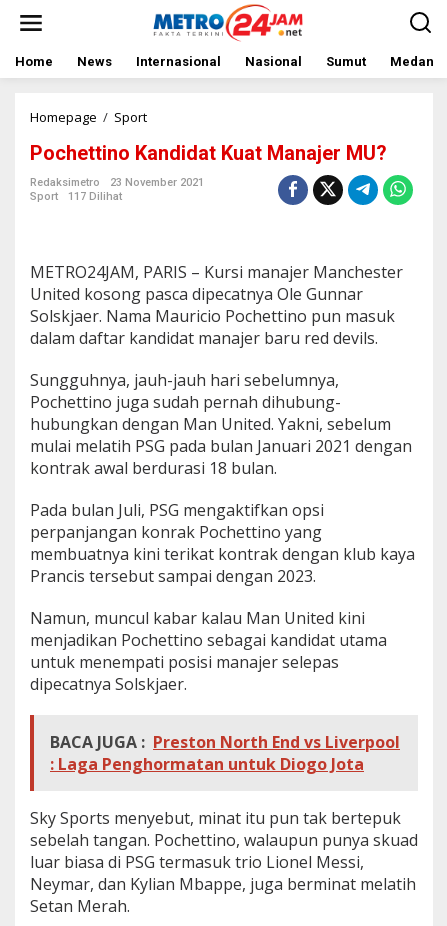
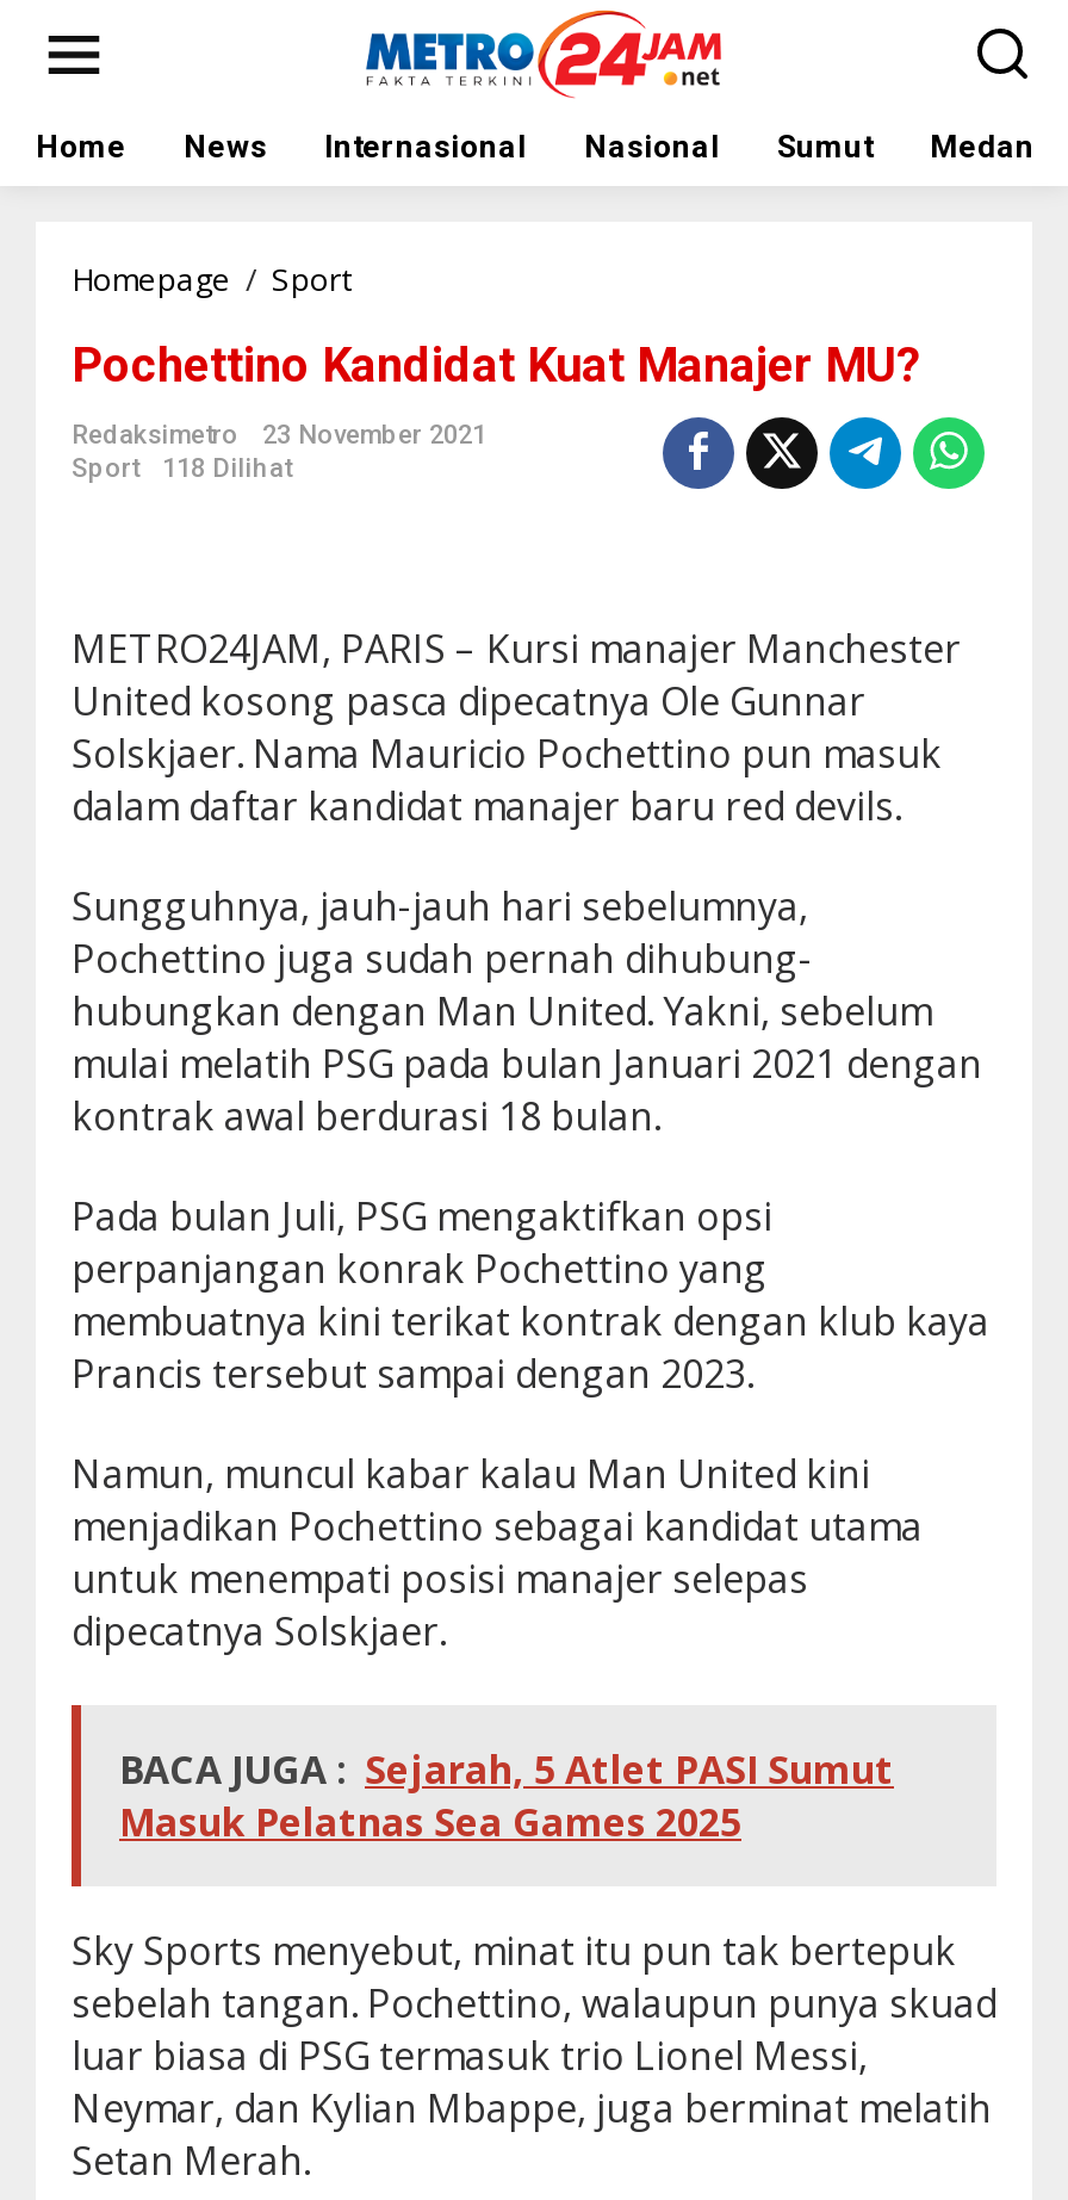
- 117 Dilihat
+ 118 Dilihat

- BACA JUGA : Preston North End vs Liverpool
- : Laga Penghormatan untuk Diogo Jota
+ BACA JUGA : Sejarah, 5 Atlet PASI Sumut
+ Masuk Pelatnas Sea Games 2025
